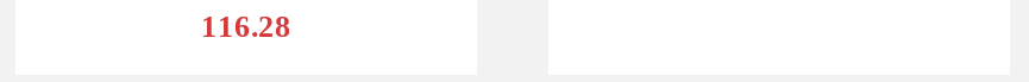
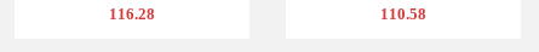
+ 110.58
